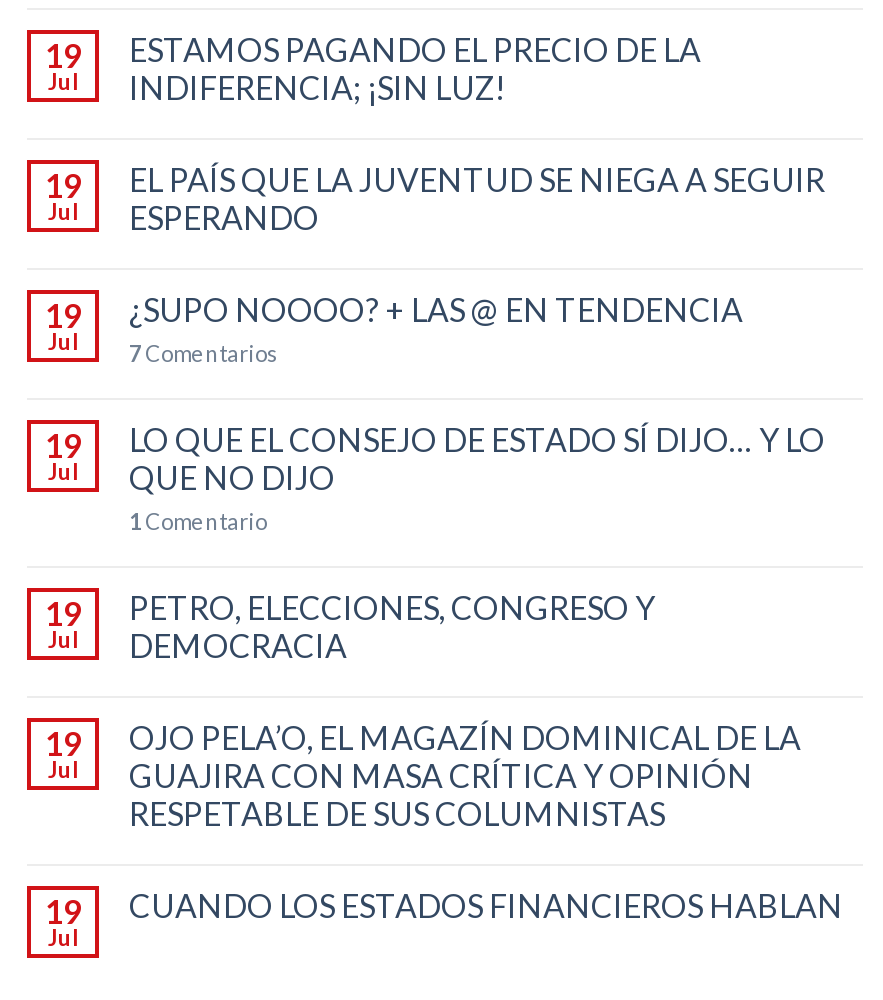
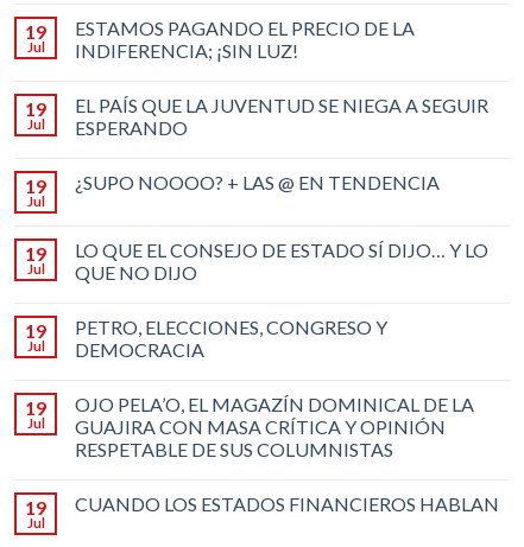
- 7 Comentarios

- 1 Comentario
